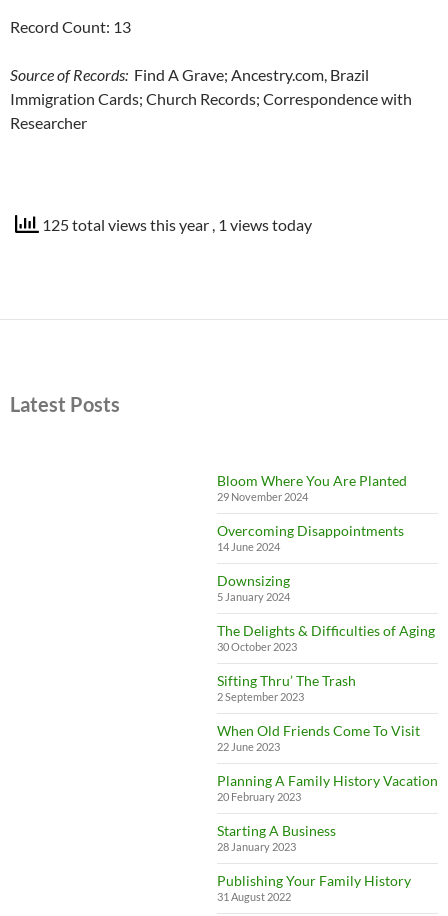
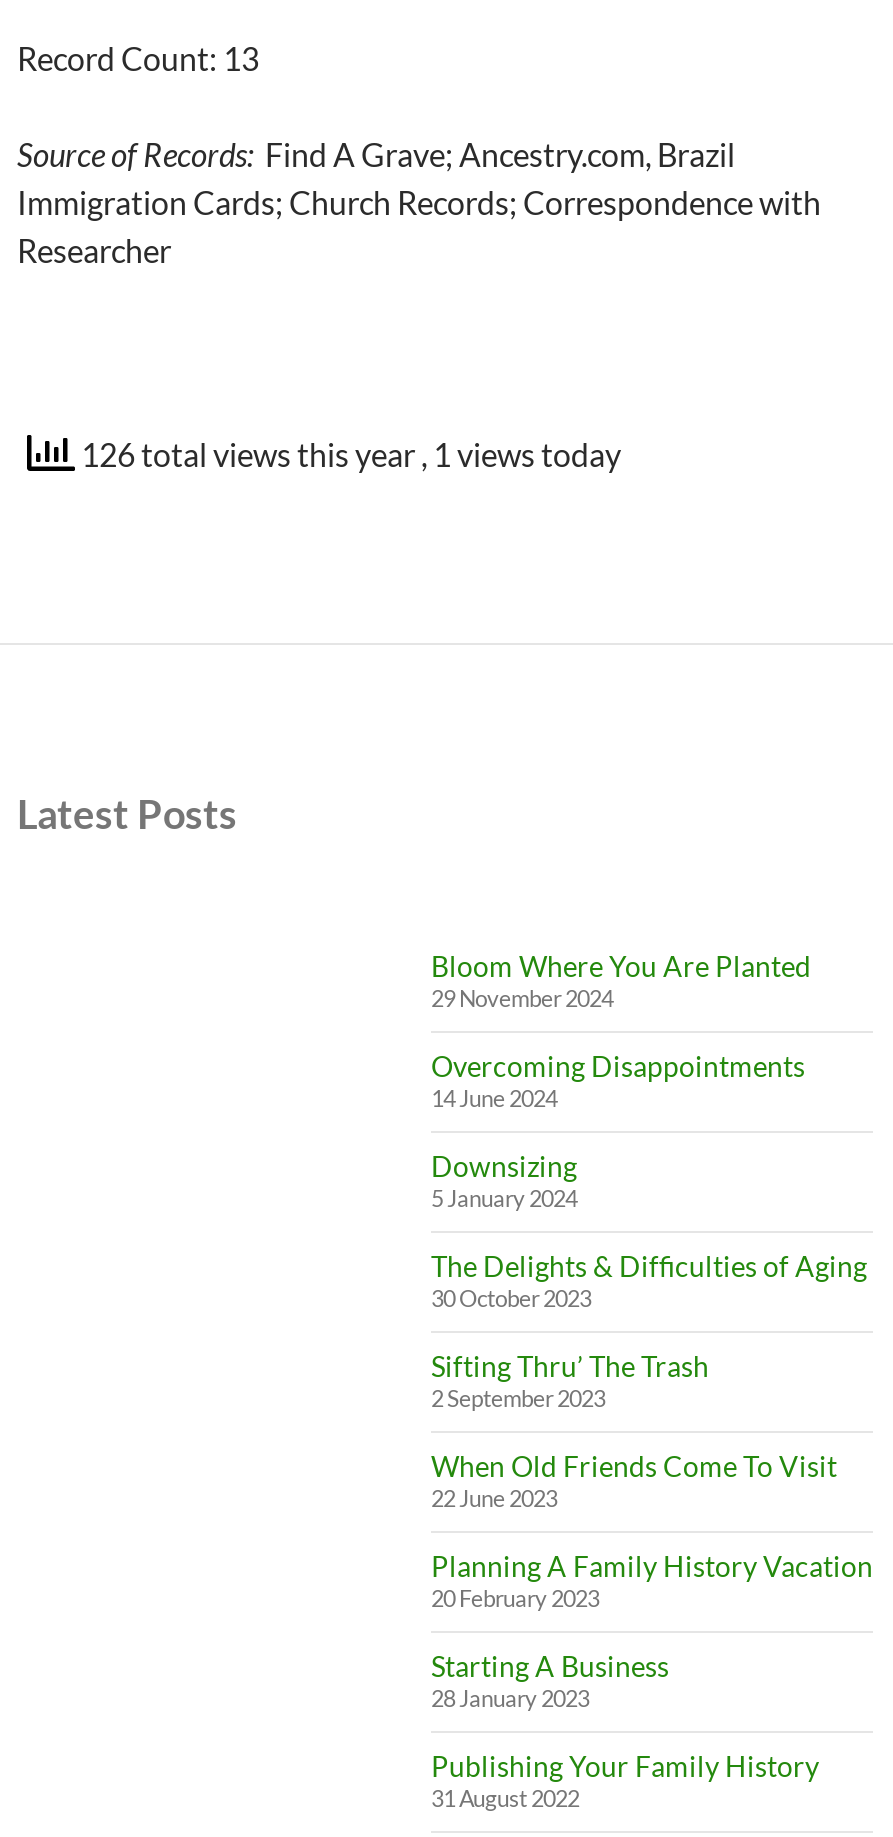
- 125 total views this year, 1 views today
+ 126 total views this year, 1 views today
